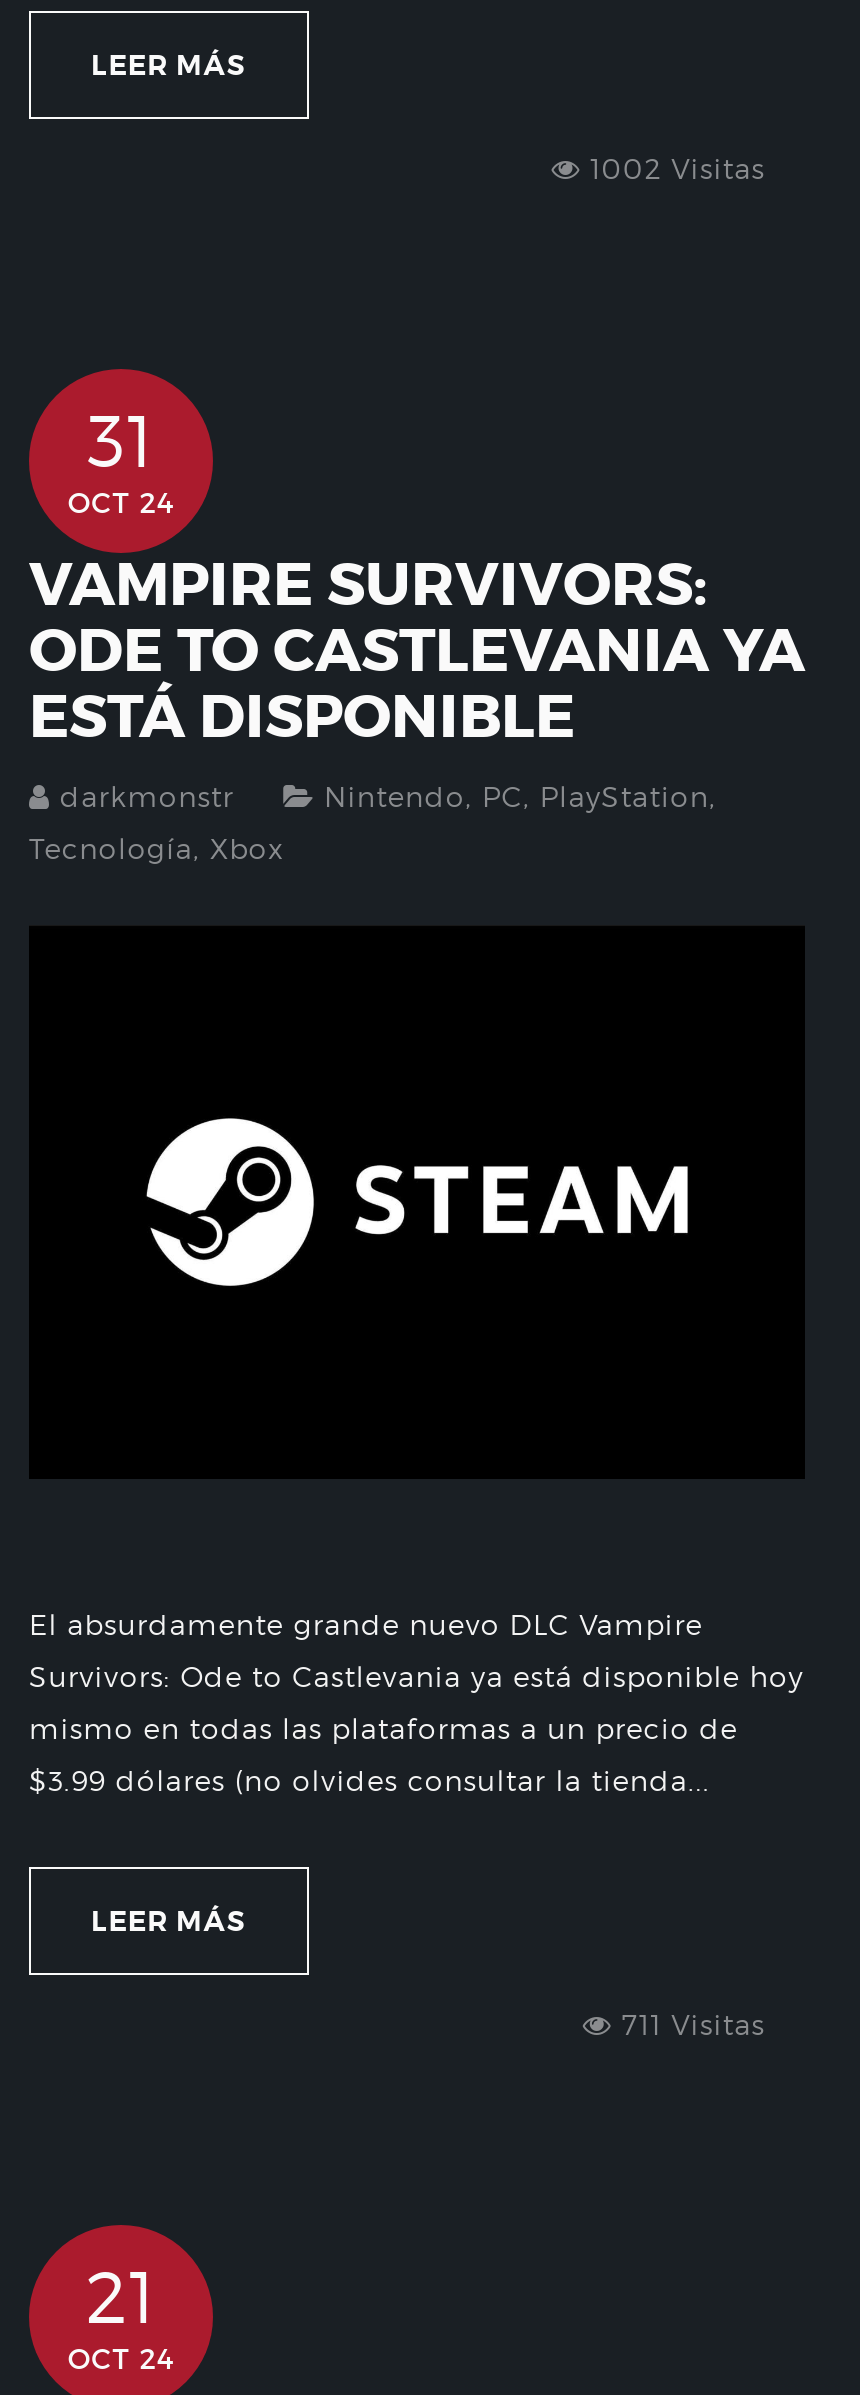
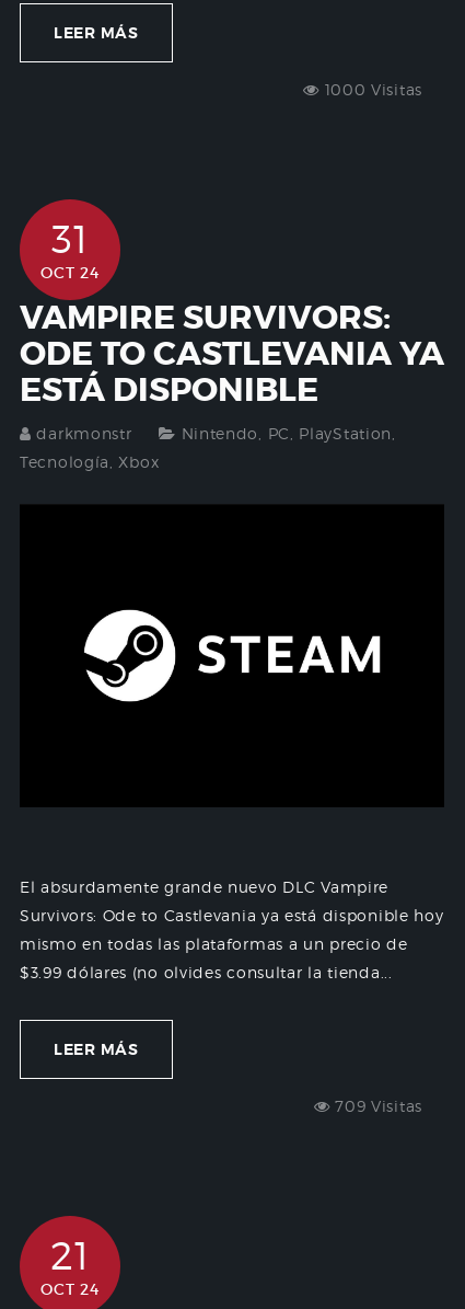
- 1002 Visitas
+ 1000 Visitas

- 711 Visitas
+ 709 Visitas
